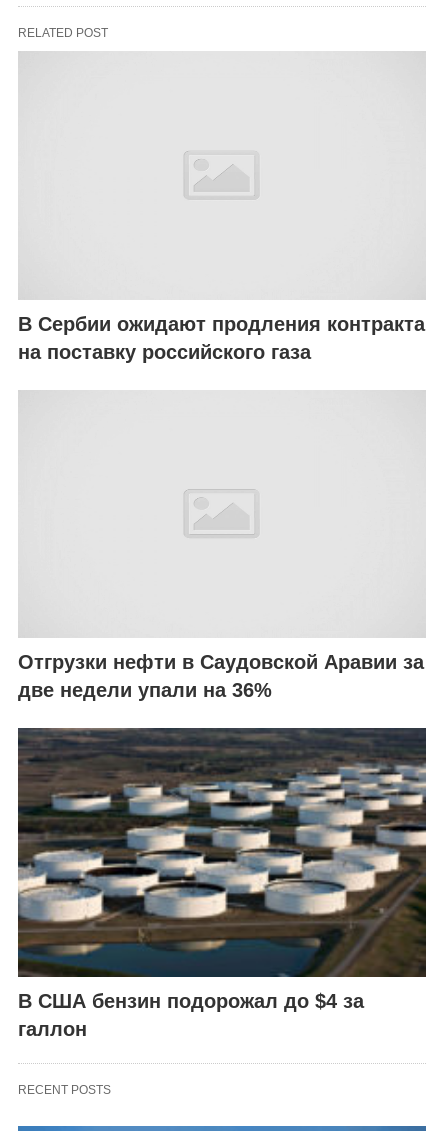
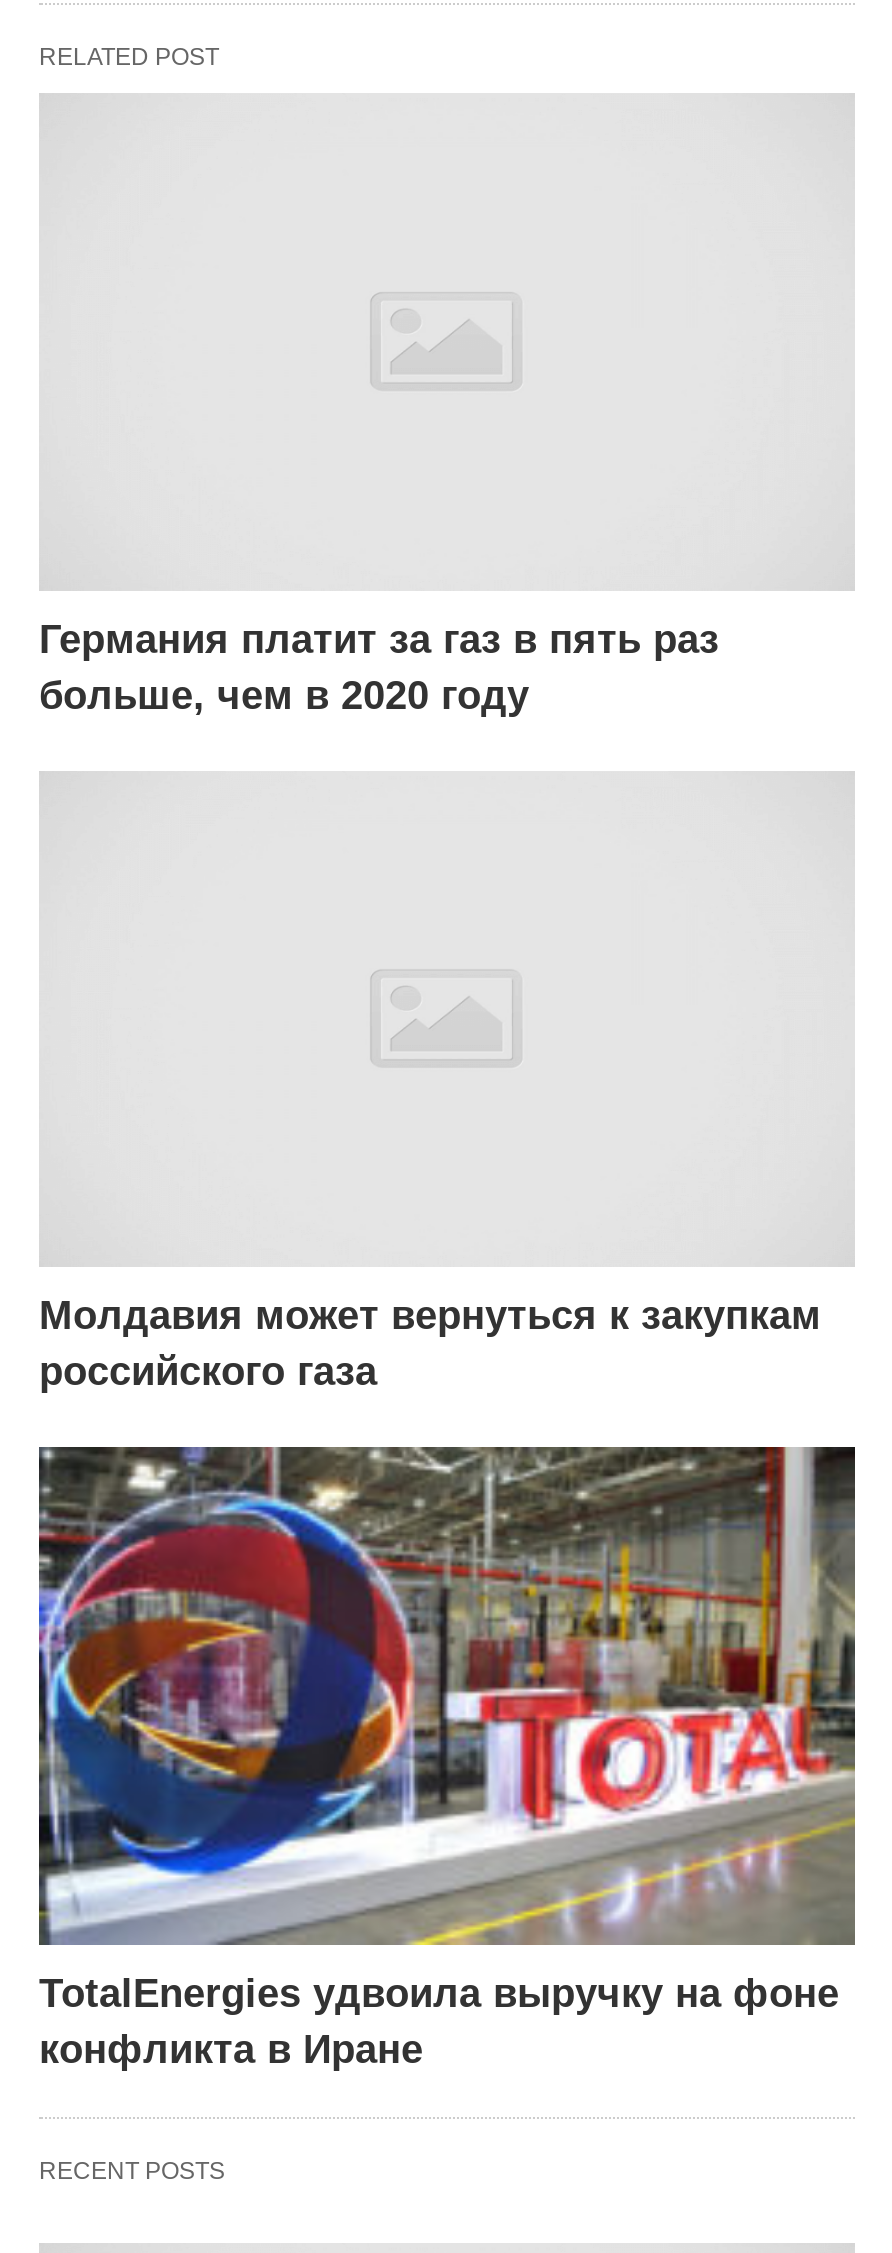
- В Сербии ожидают продления контракта
- на поставку российского газа
+ Германия платит за газ в пять раз
+ больше, чем в 2020 году

- Отгрузки нефти в Саудовской Аравии за
- две недели упали на 36%
+ Молдавия может вернуться к закупкам
+ российского газа

- [image]
- В США бензин подорожал до $4 за
- галлон
+ [image]
+ TotalEnergies удвоила выручку на фоне
+ конфликта в Иране
